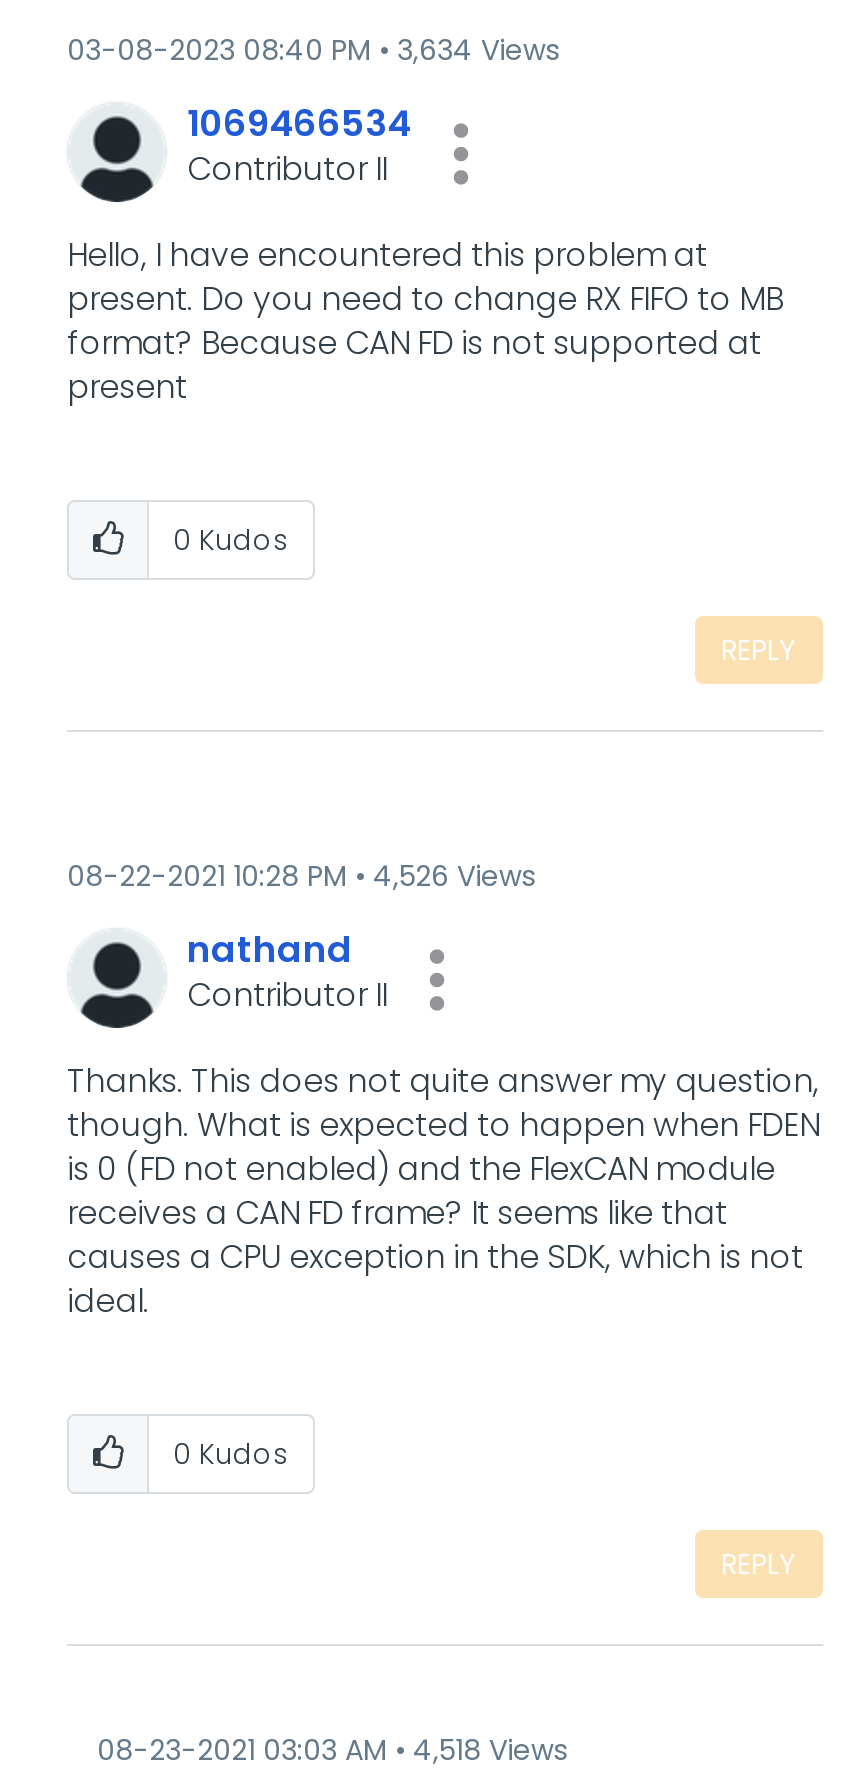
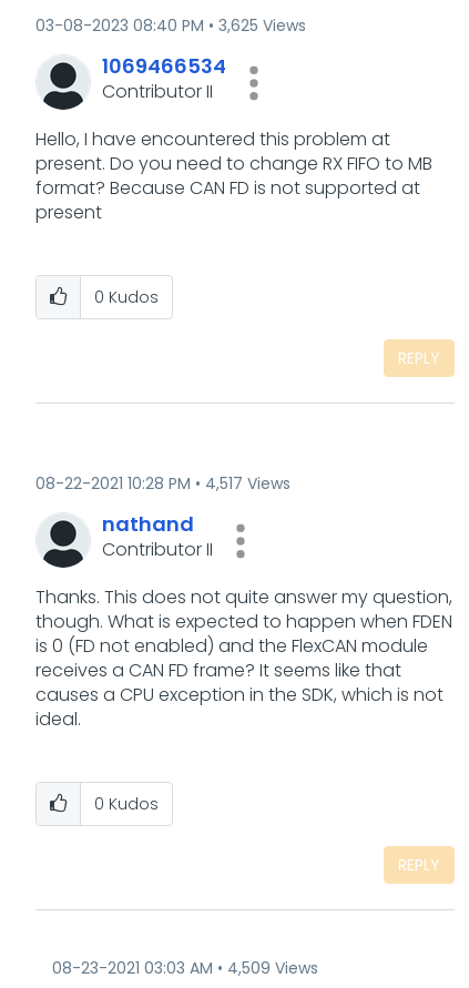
- 03-08-2023 08:40 PM 3,634 Views
+ 03-08-2023 08:40 PM 3,625 Views

- 08-22-2021 10:28 PM 4,526 Views
+ 08-22-2021 10:28 PM 4,517 Views

- 08-23-2021 03:03 AM 4,518 Views
+ 08-23-2021 03:03 AM 4,509 Views
